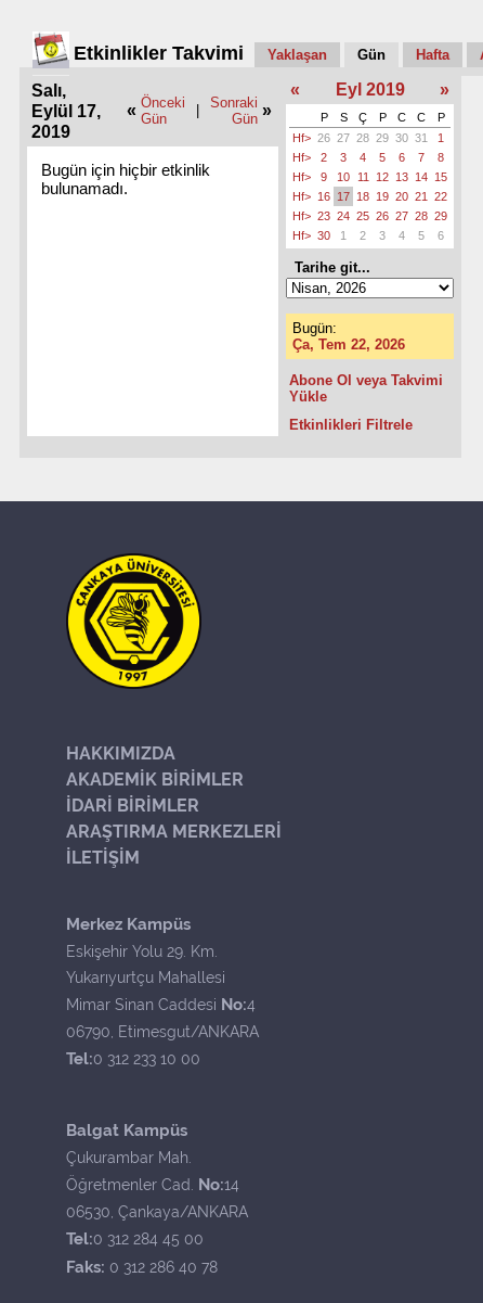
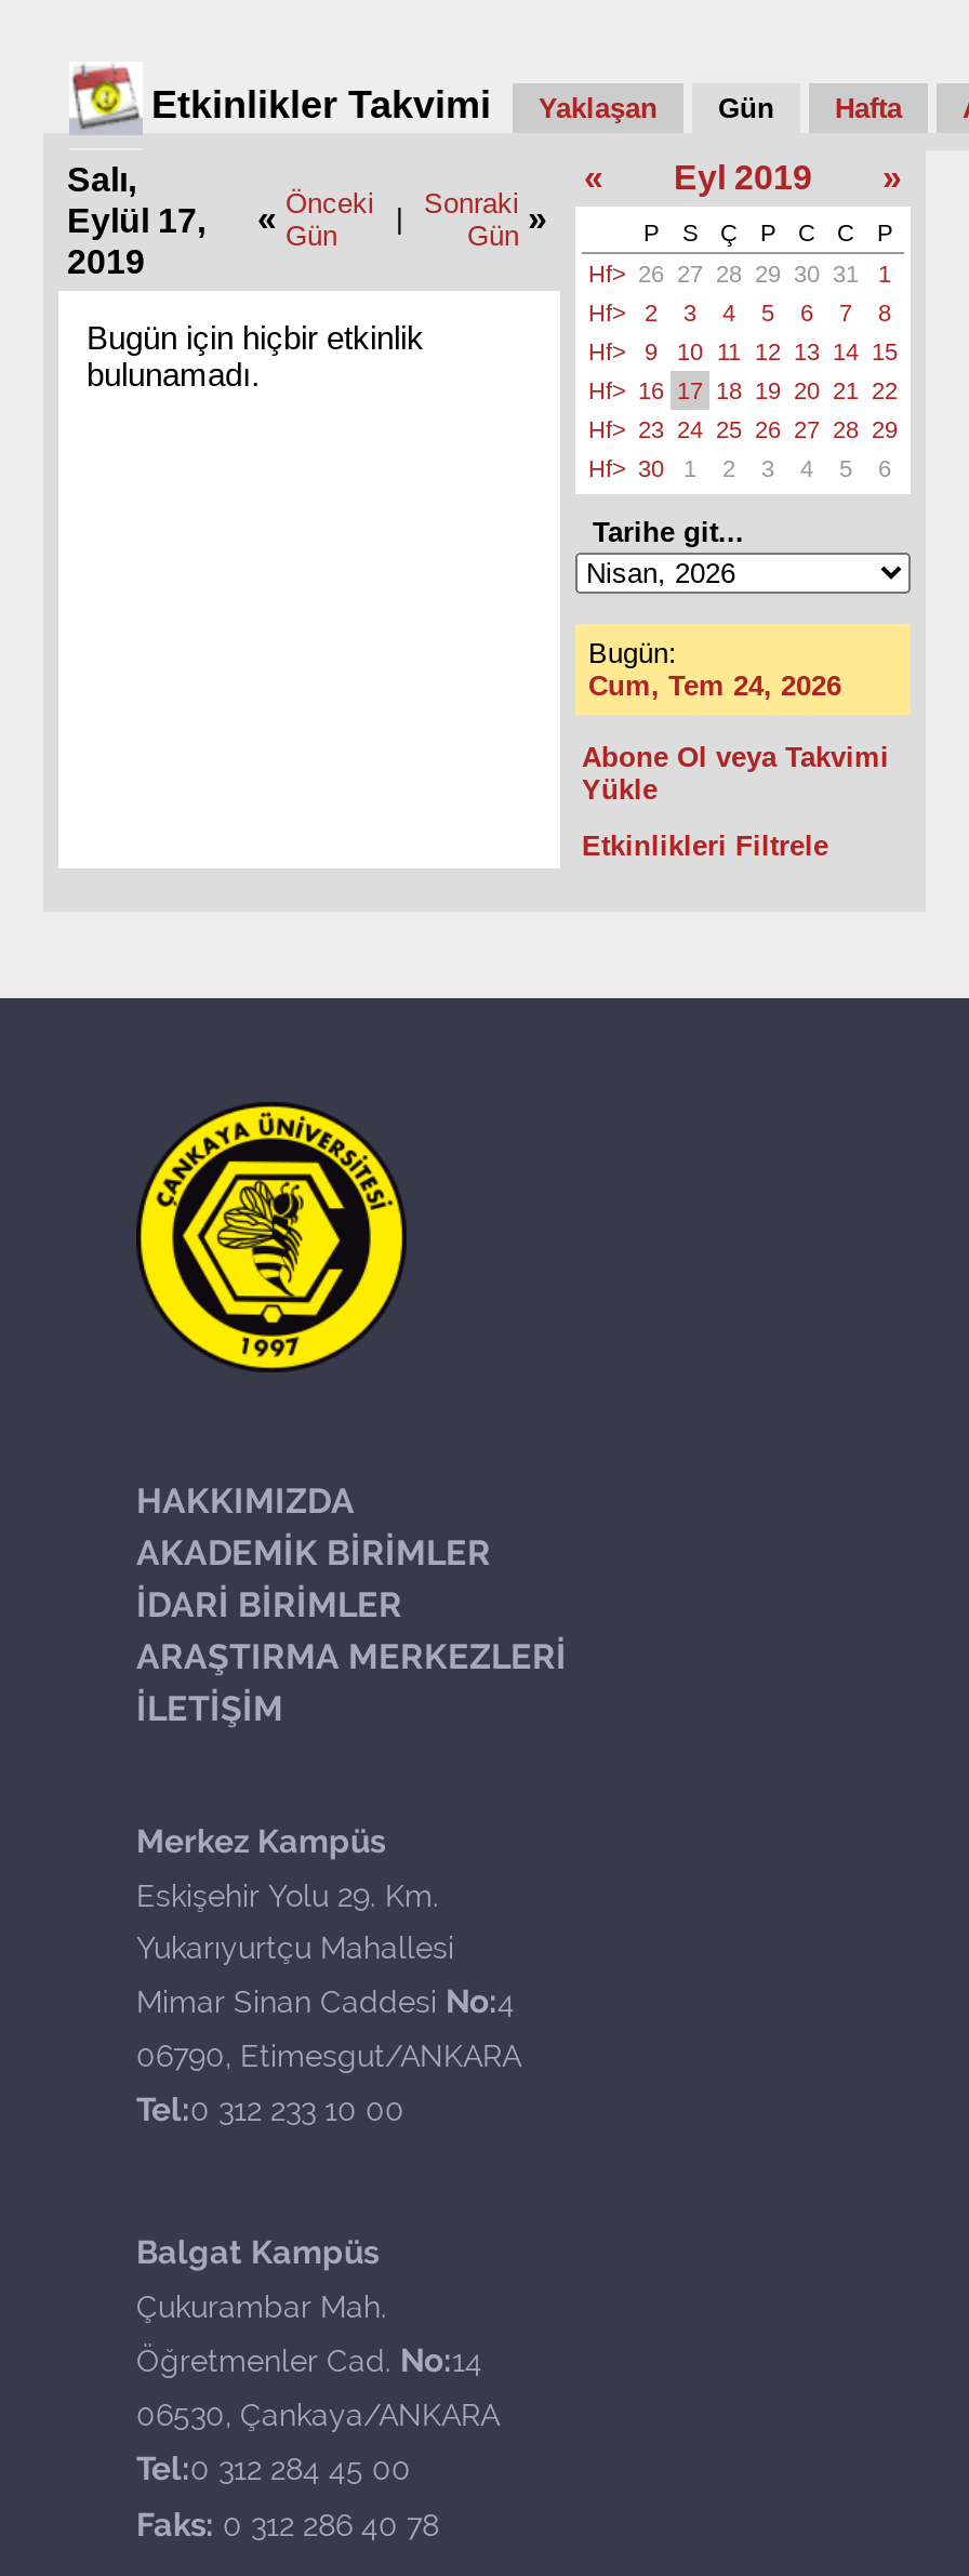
- Ça, Tem 22, 2026
+ Cum, Tem 24, 2026
